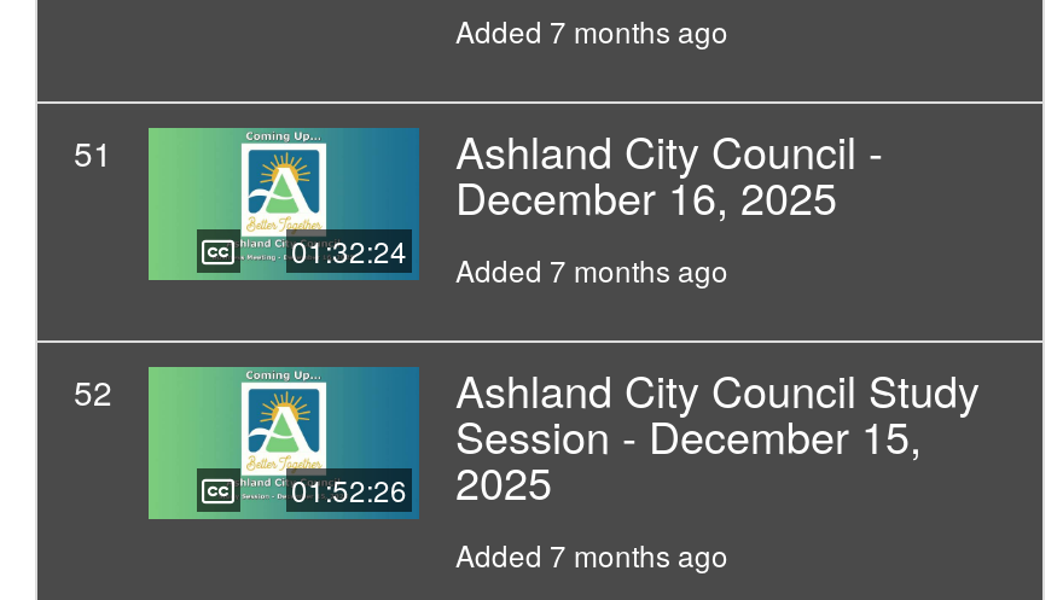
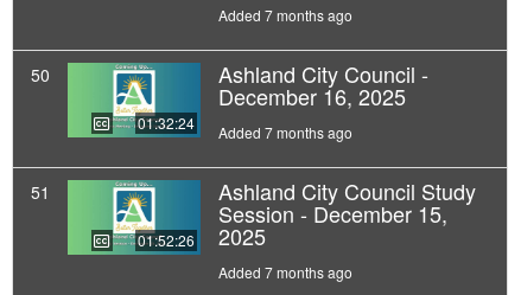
- 51
+ 50

- 52
+ 51
